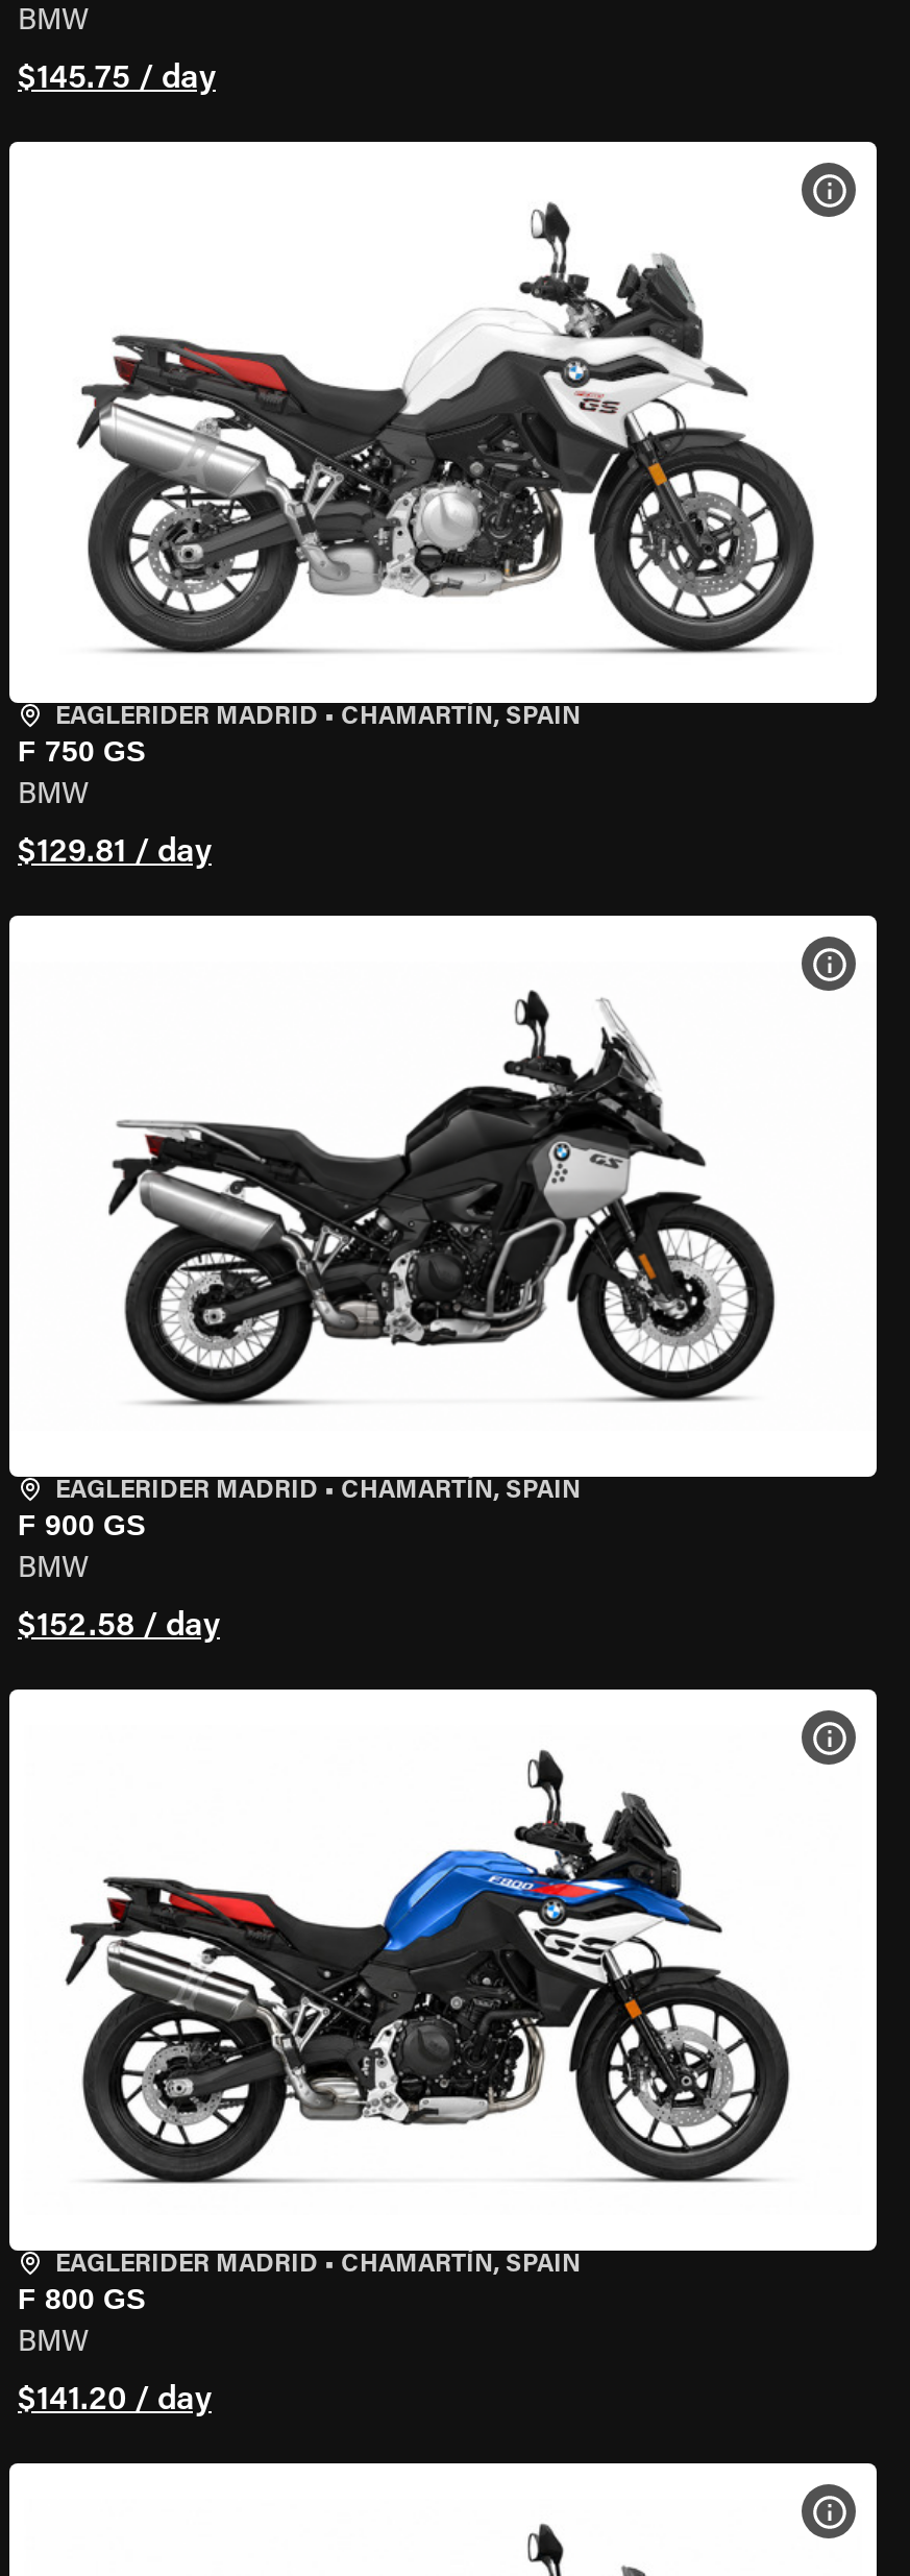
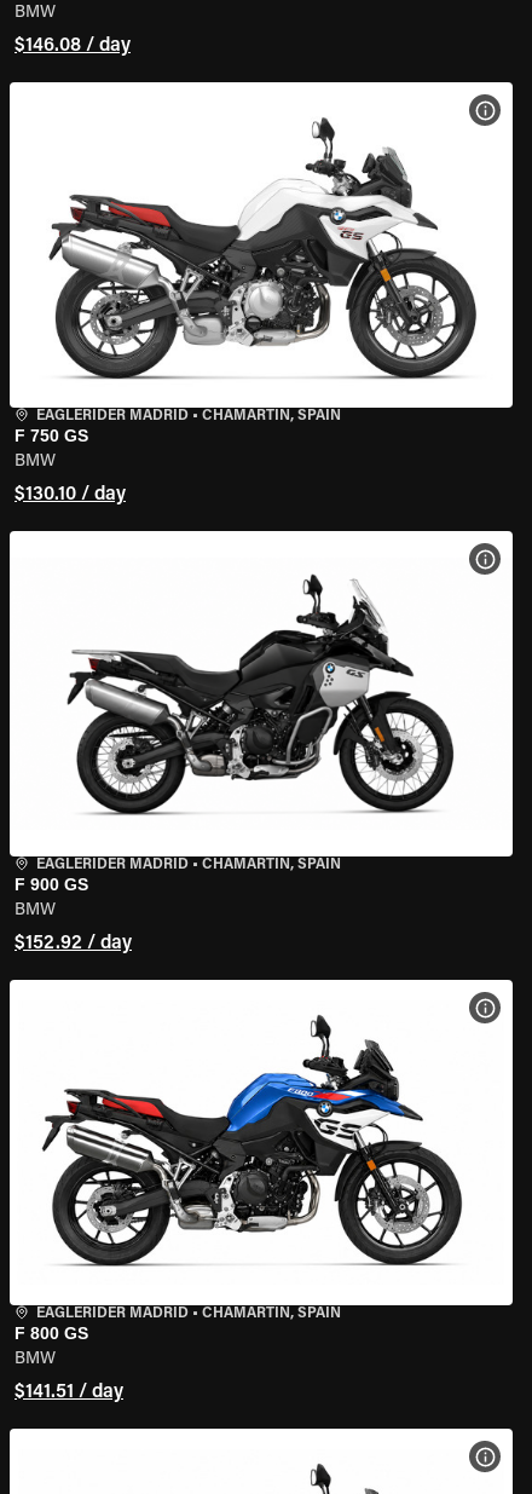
- $145.75 / day
+ $146.08 / day

- $129.81 / day
+ $130.10 / day

- $152.58 / day
+ $152.92 / day

- $141.20 / day
+ $141.51 / day
